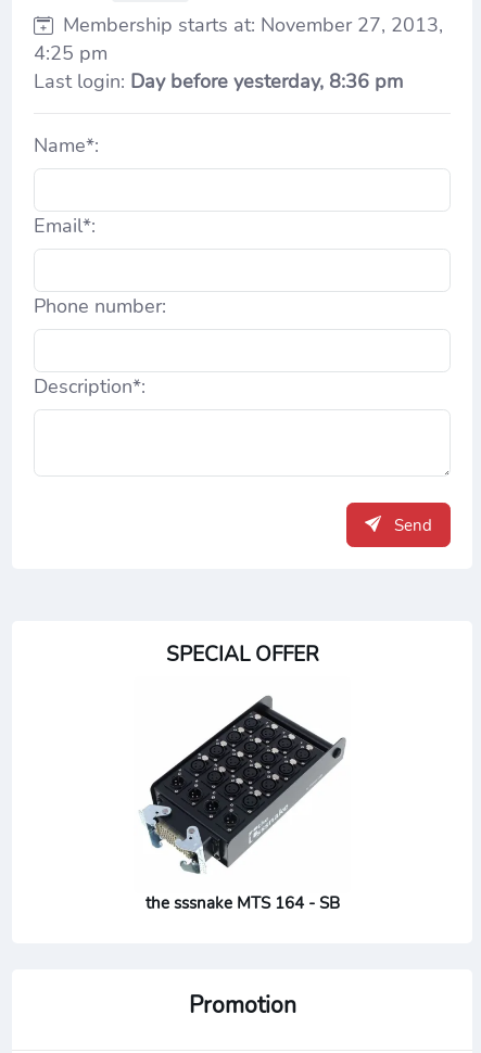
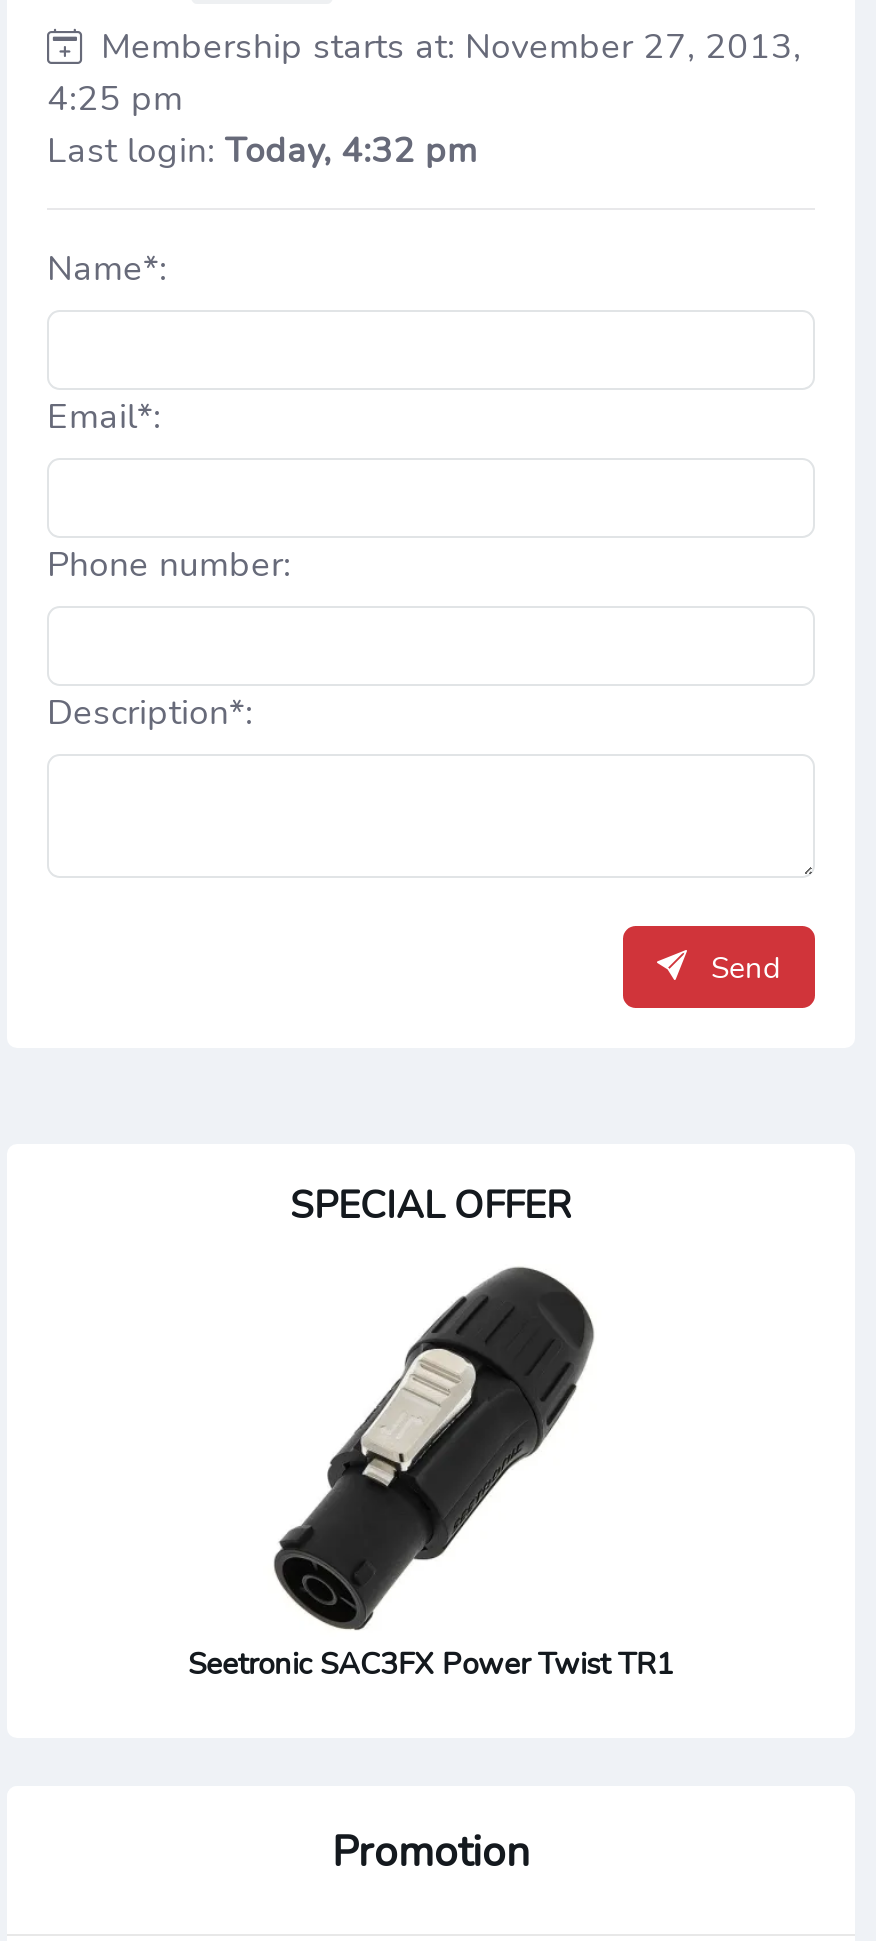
- Last login: Day before yesterday, 8:36 pm
+ Last login: Today, 4:32 pm

- [image]
- the sssnake MTS 164 - SB
+ [image]
+ Seetronic SAC3FX Power Twist TR1
